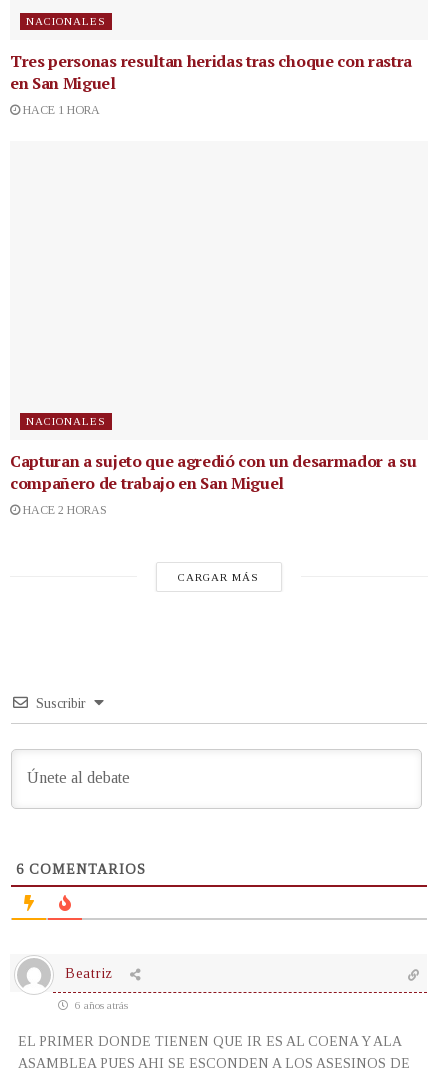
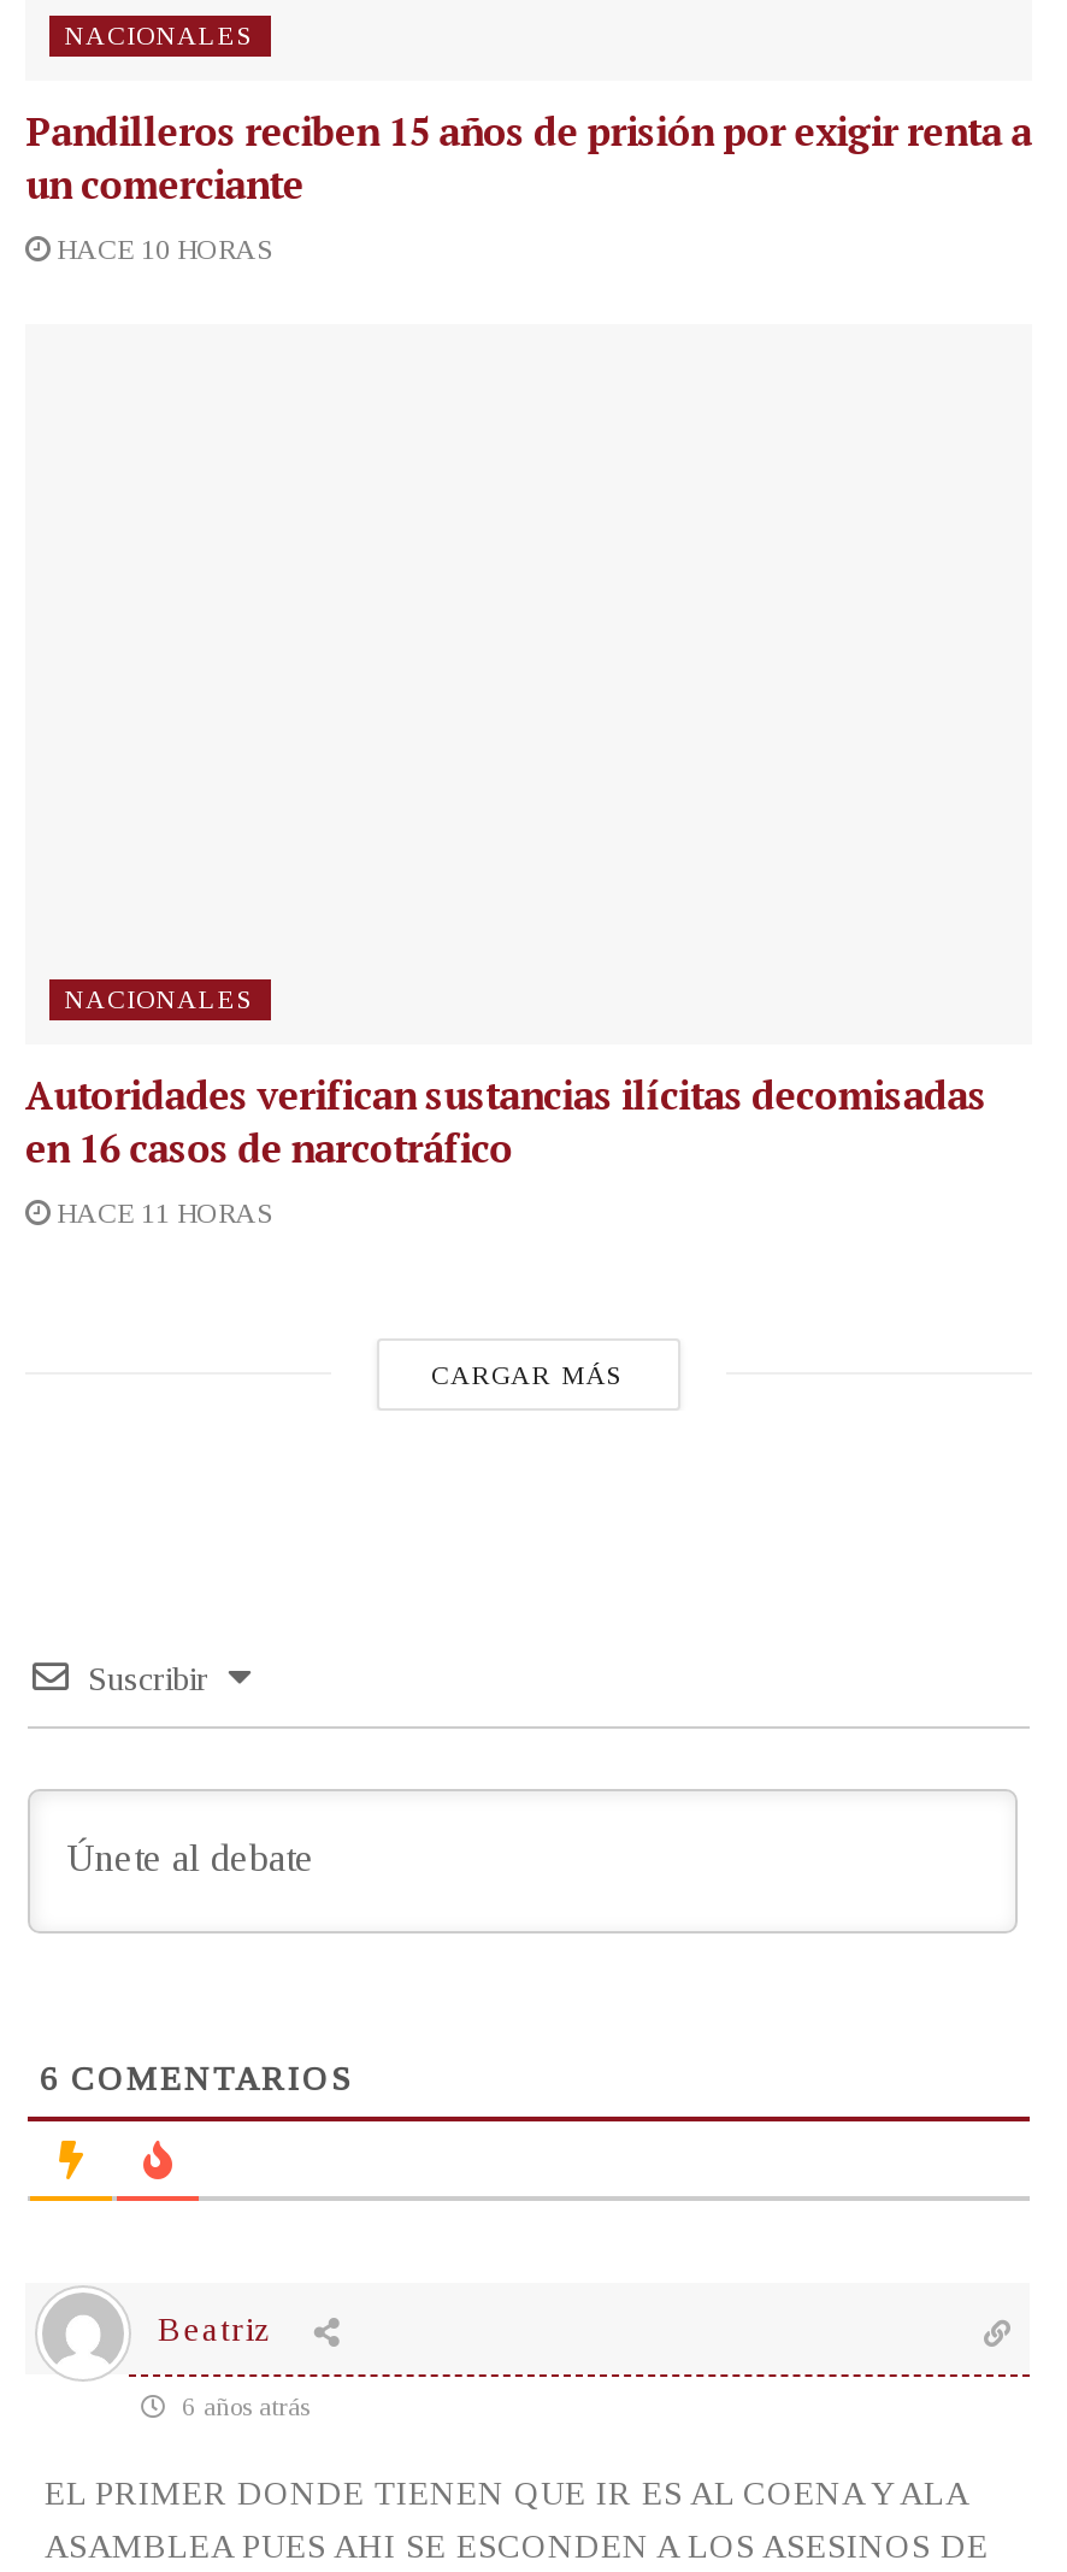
- Tres personas resultan heridas tras choque con rastra
- en San Miguel
- HACE 1 HORA
+ Pandilleros reciben 15 años de prisión por exigir renta a
+ un comerciante
+ HACE 10 HORAS

- Capturan a sujeto que agredió con un desarmador a su
- compañero de trabajo en San Miguel
- HACE 2 HORAS
+ Autoridades verifican sustancias ilícitas decomisadas
+ en 16 casos de narcotráfico
+ HACE 11 HORAS
